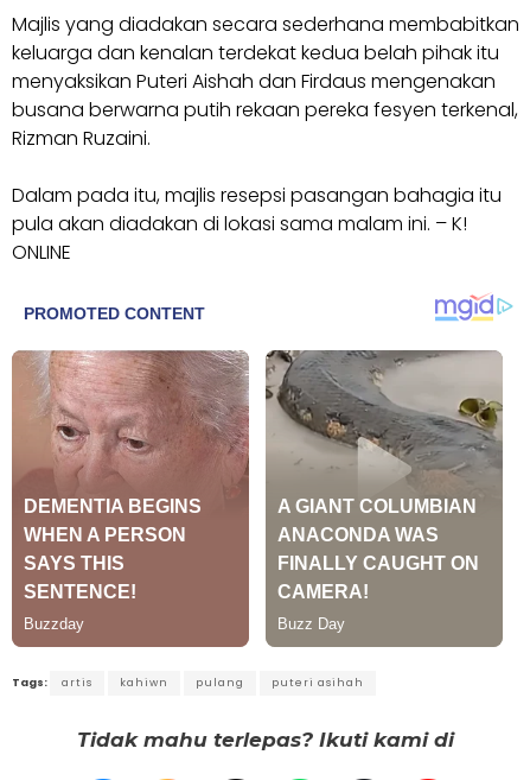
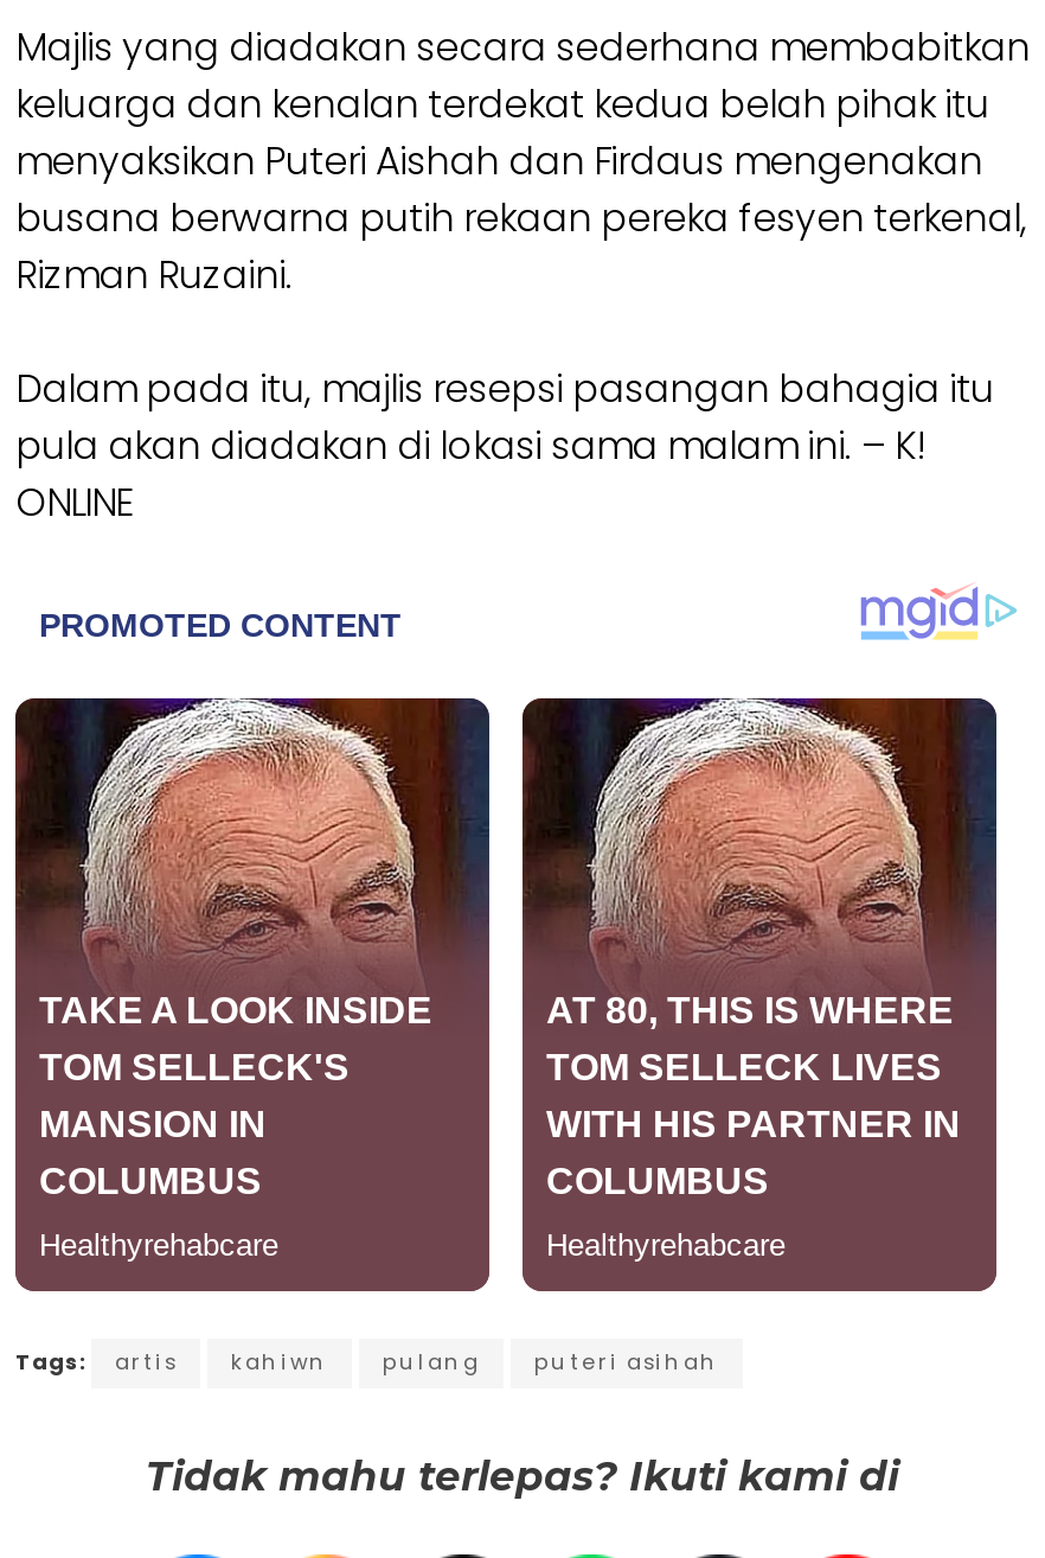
- [image]
+ [image]

- [image]
+ [image]
